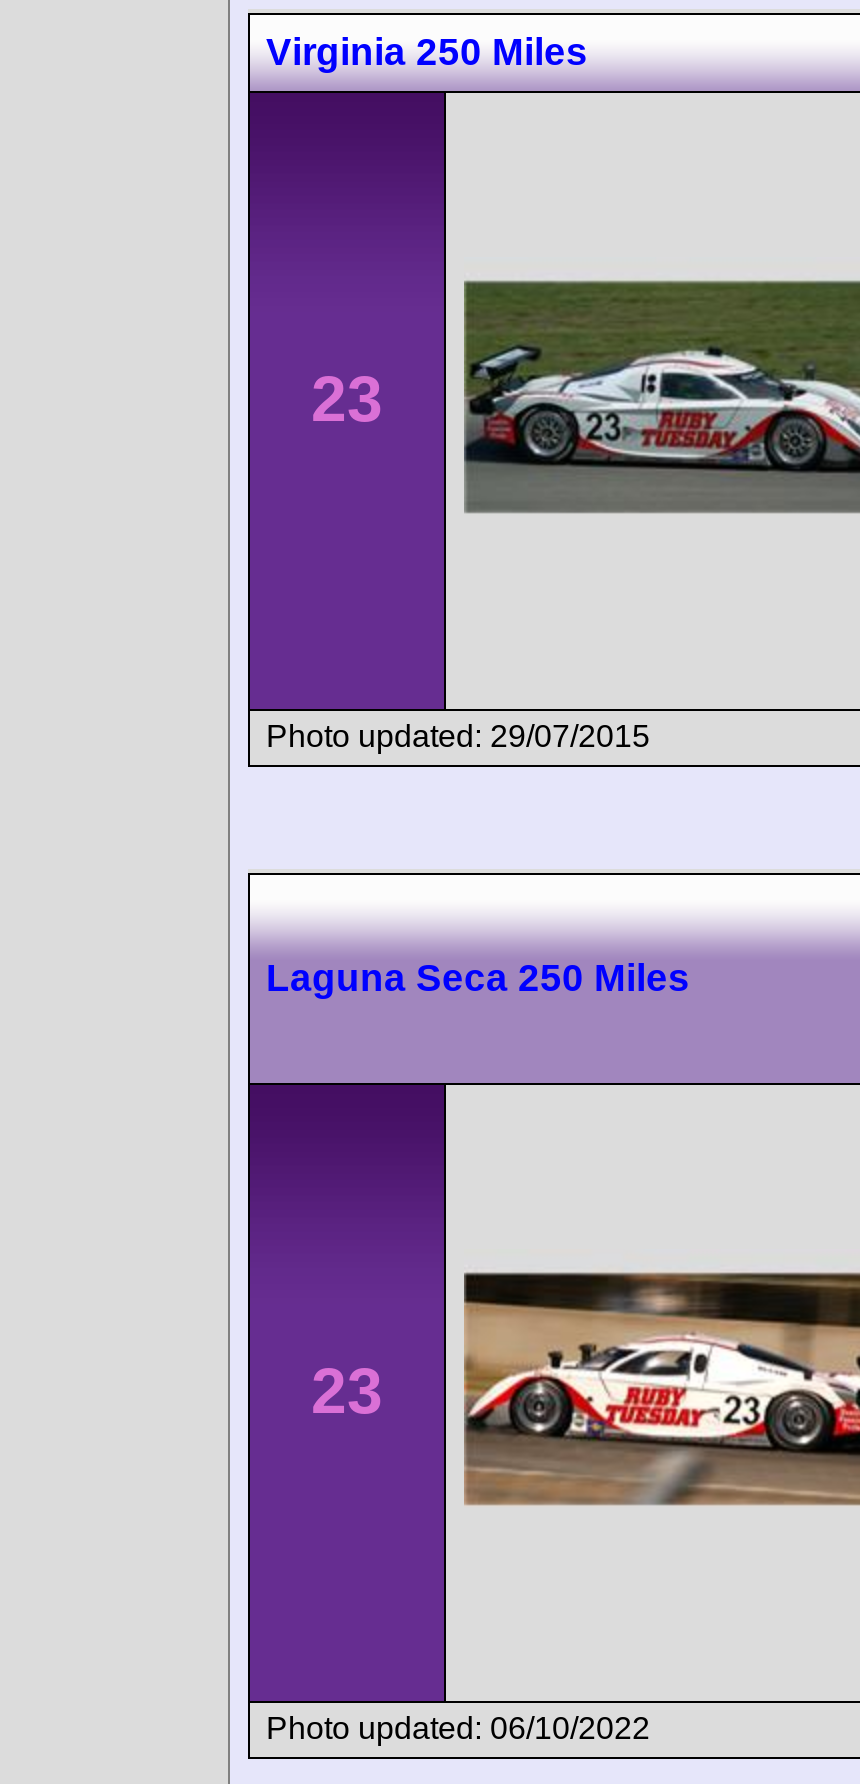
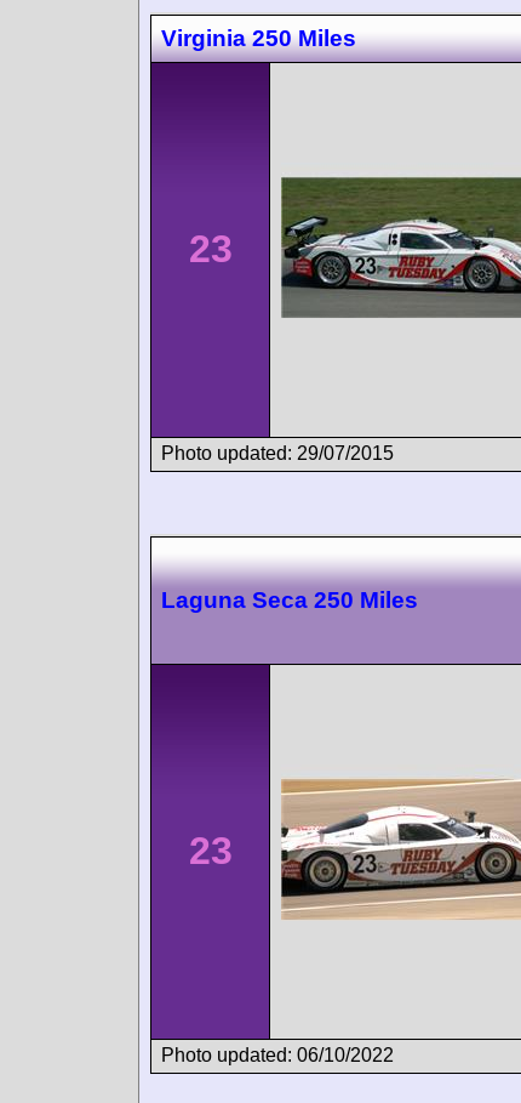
- [image]
+ [image]
